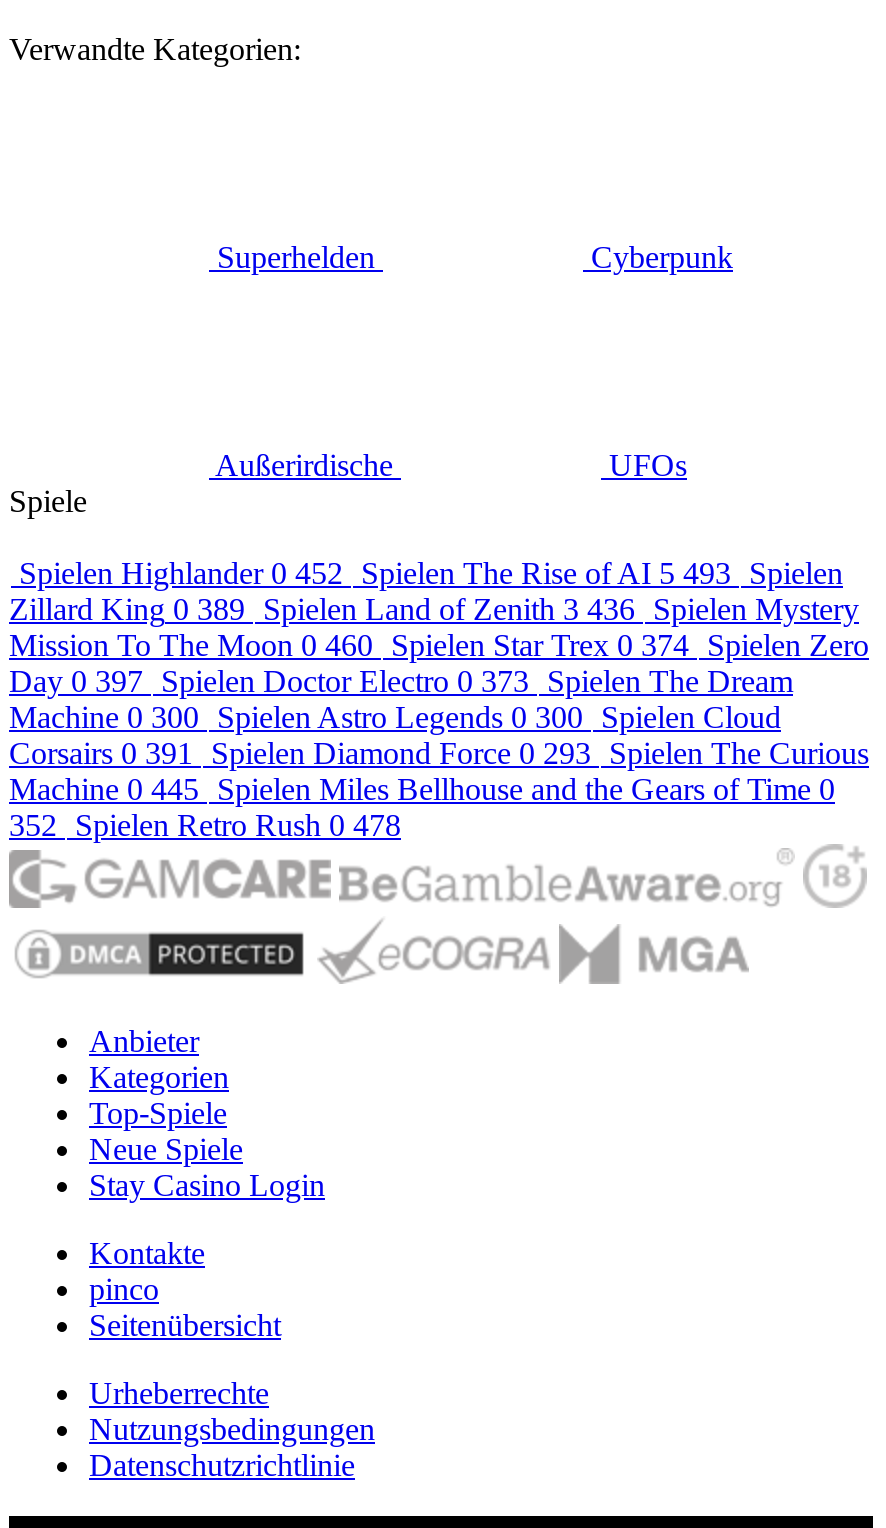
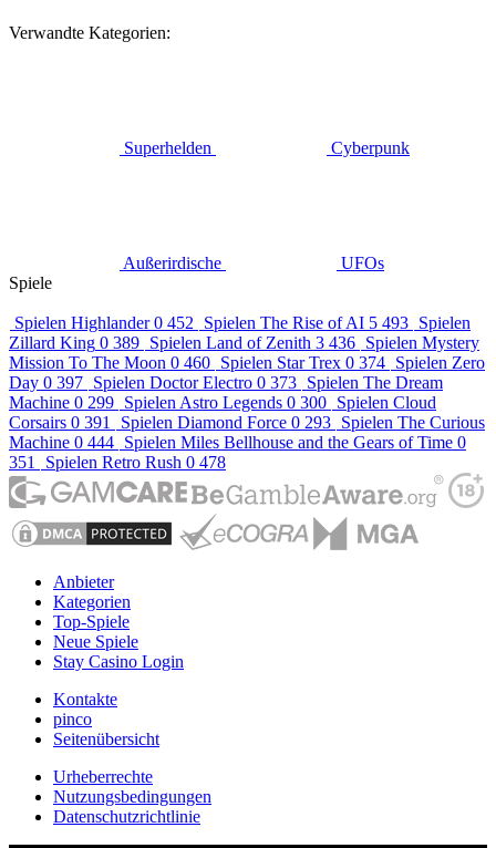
- Machine 0 300 Spielen Astro Legends 0 300 Spielen Cloud
+ Machine 0 299 Spielen Astro Legends 0 300 Spielen Cloud

- Machine 0 445 Spielen Miles Bellhouse and the Gears of Time 0
+ Machine 0 444 Spielen Miles Bellhouse and the Gears of Time 0

- 352 Spielen Retro Rush 0 478
+ 351 Spielen Retro Rush 0 478
